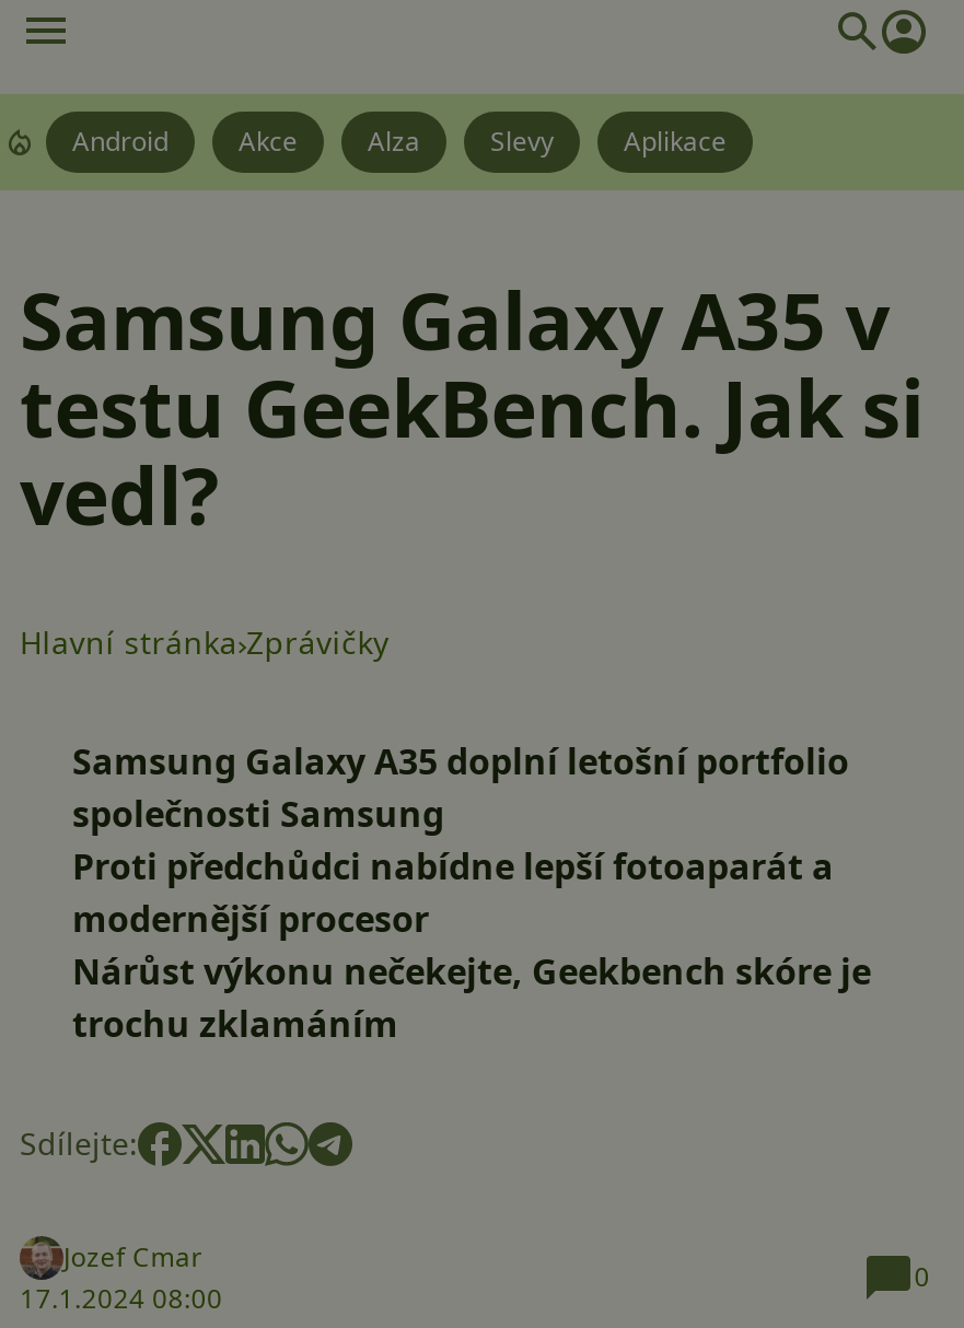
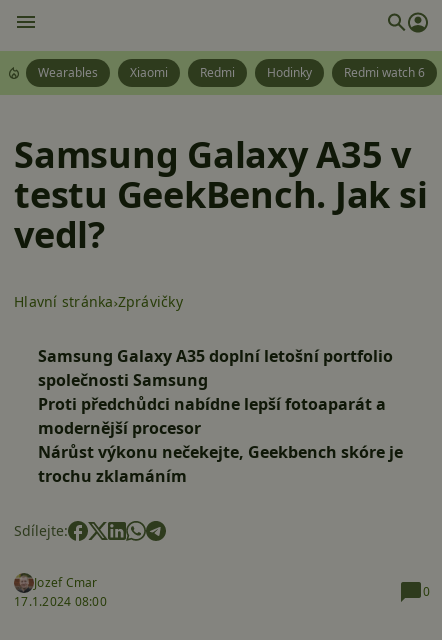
- Android
- Akce
- Alza
- Slevy
- Aplikace
+ Wearables
+ Xiaomi
+ Redmi
+ Hodinky
+ Redmi watch 6
